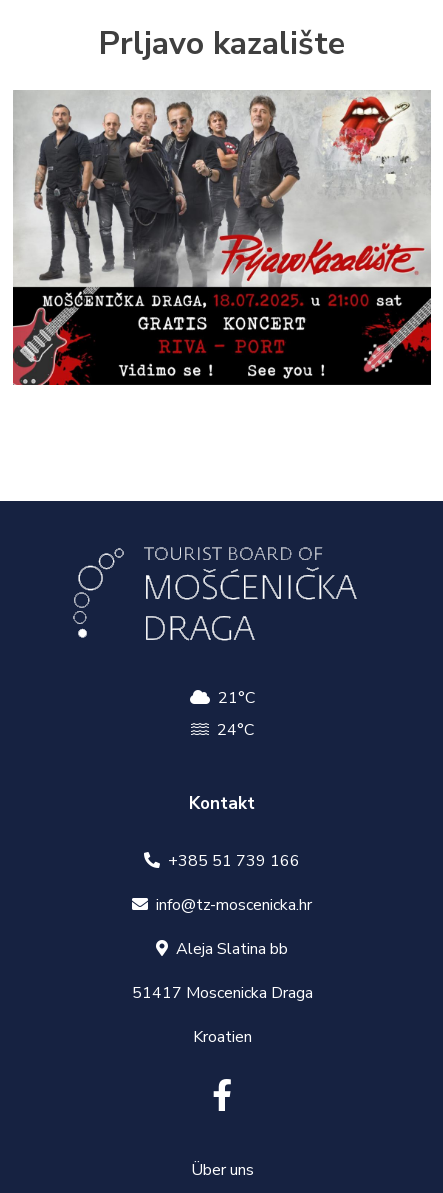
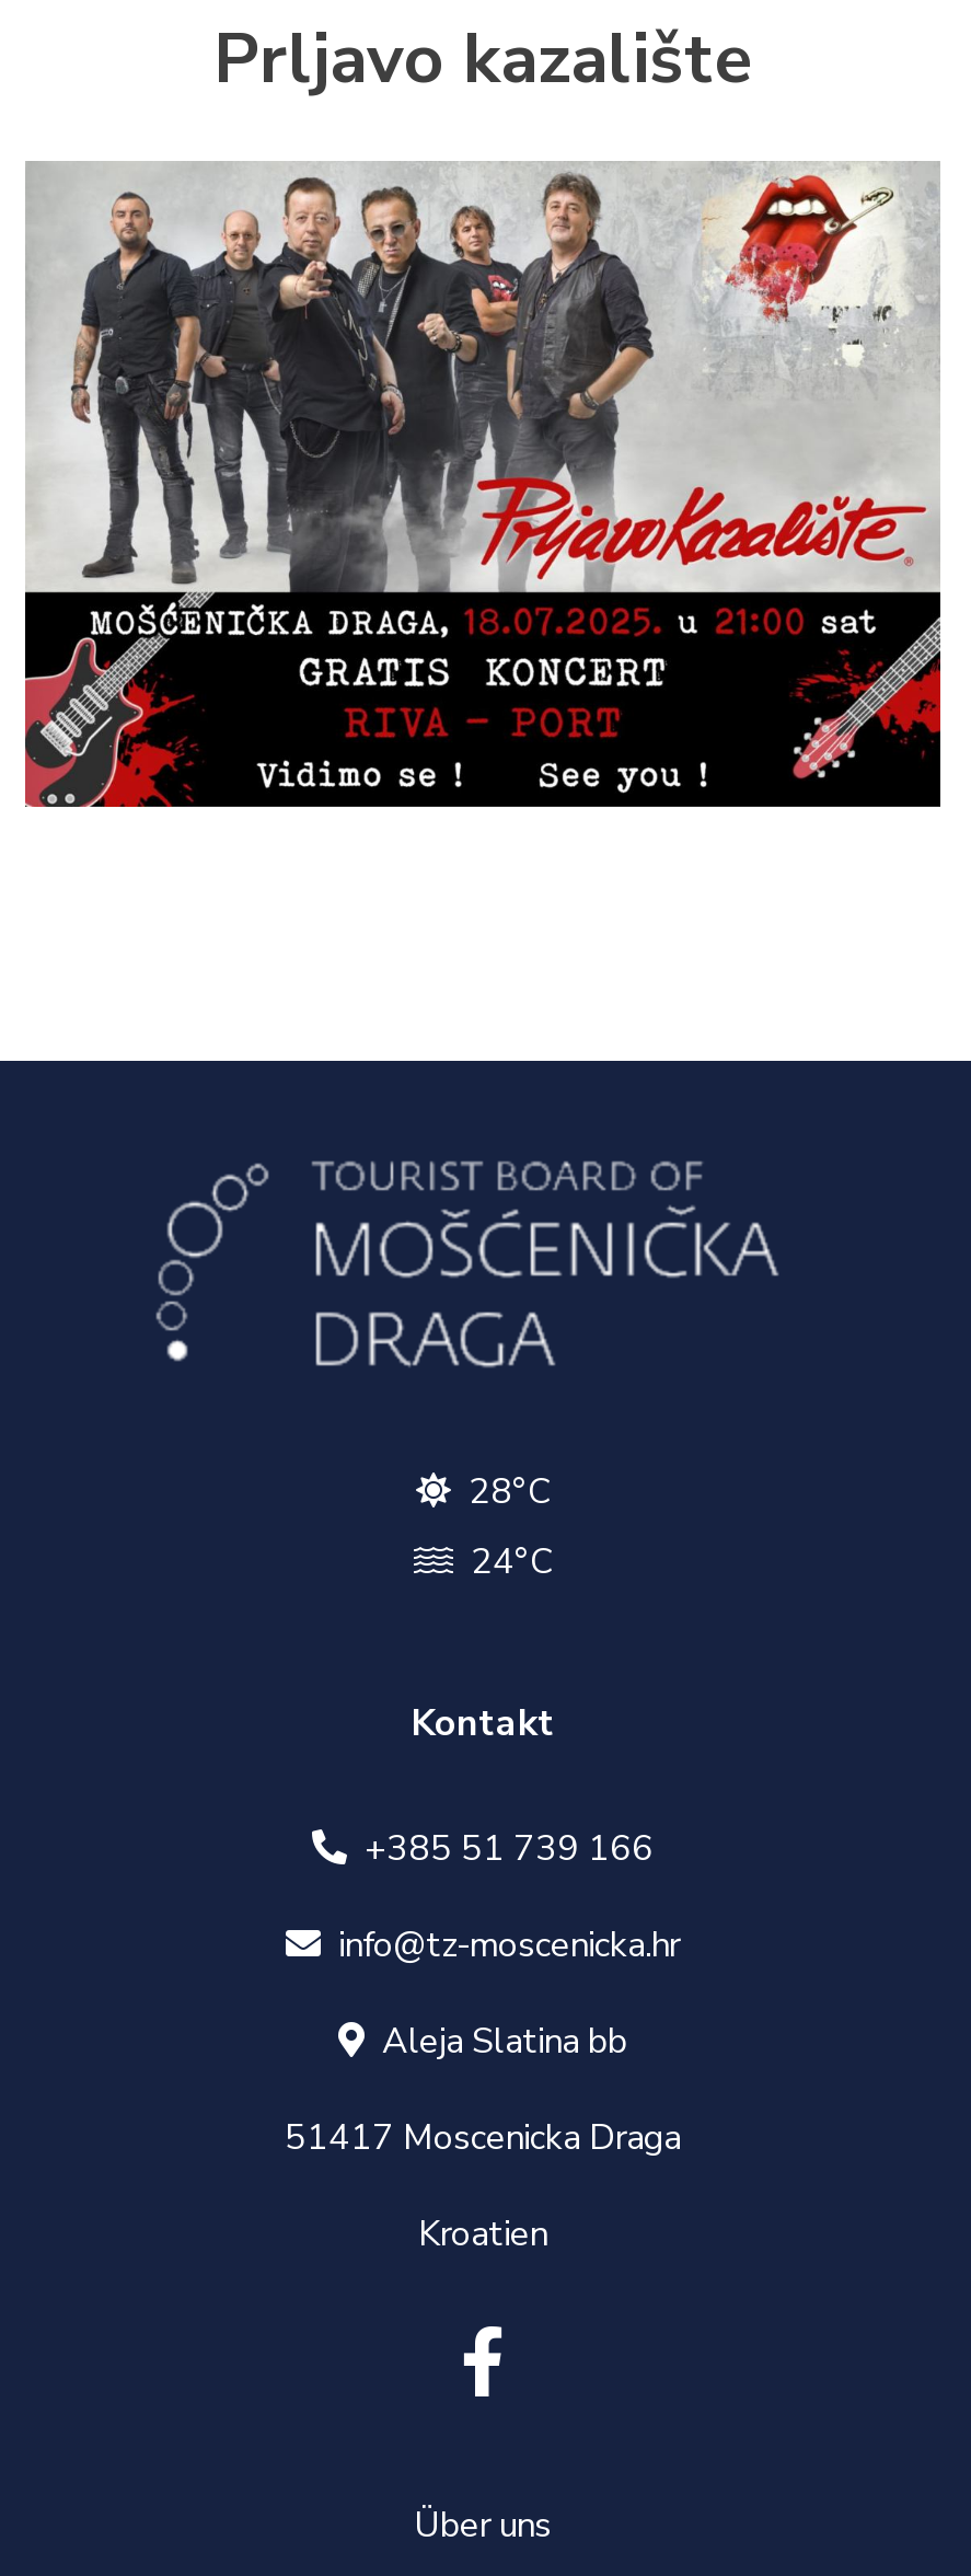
- 21°C
+ 28°C
